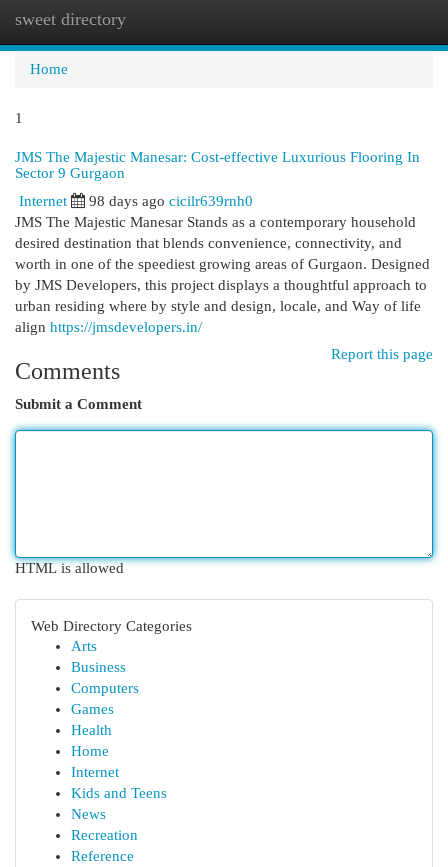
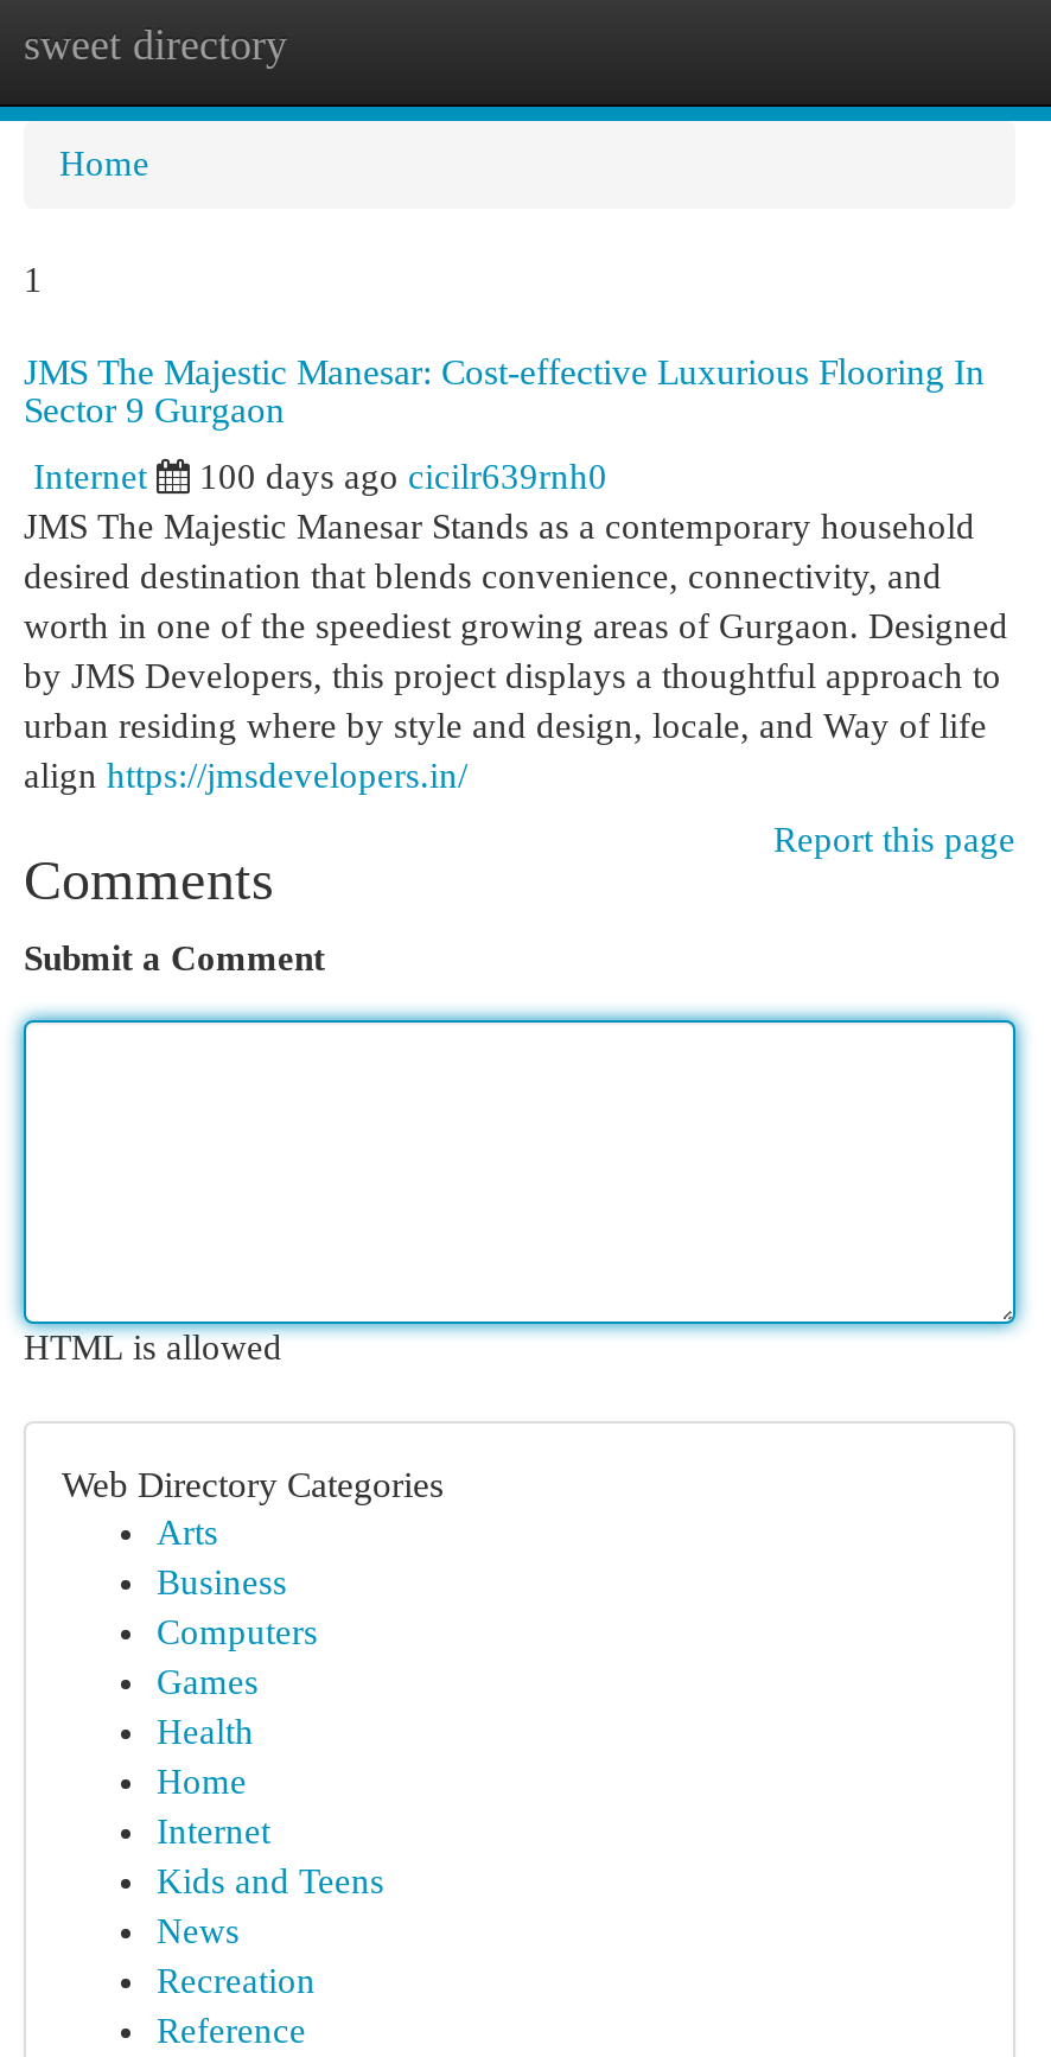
- 98 days ago cicilr639rnh0
+ 100 days ago cicilr639rnh0
